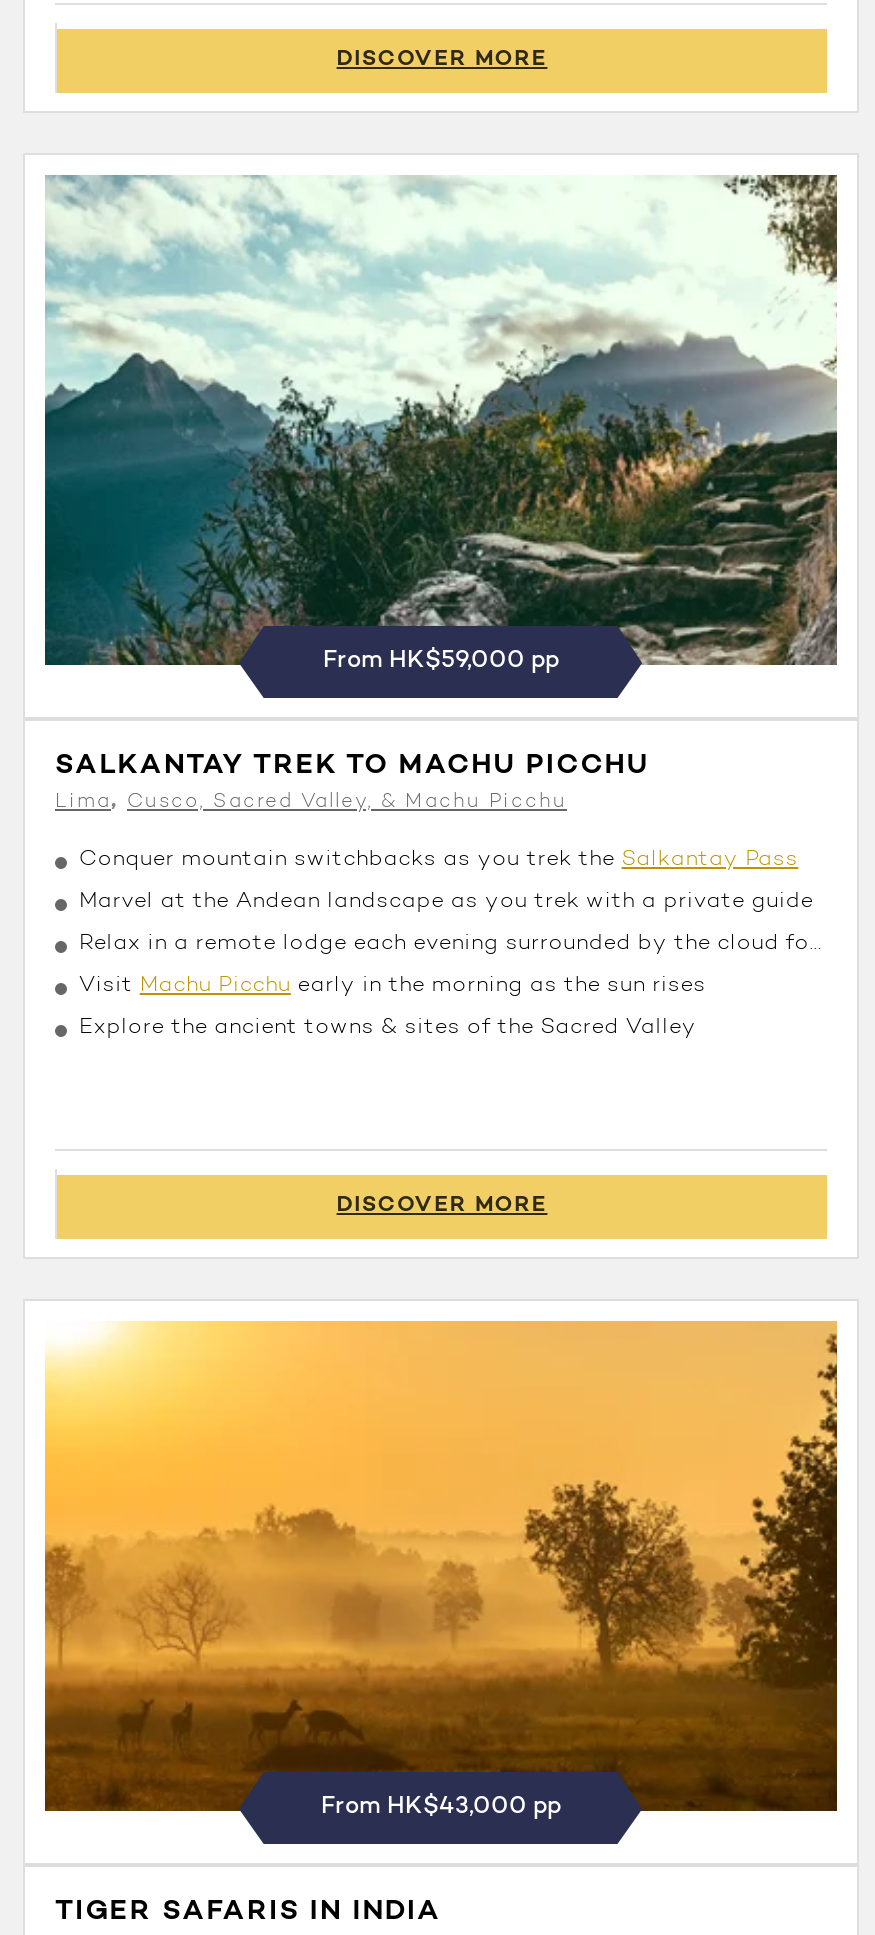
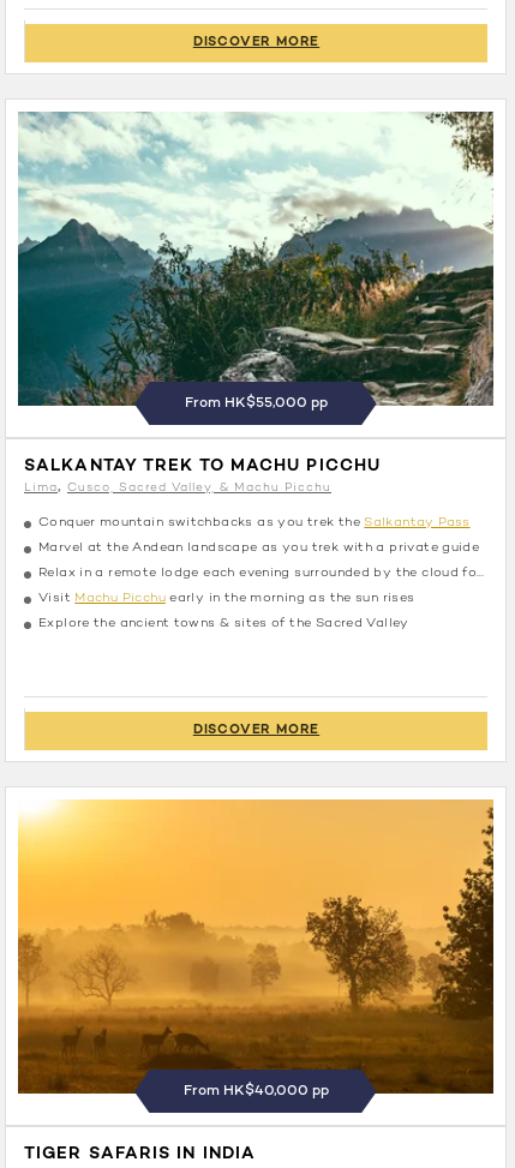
- From HK$59,000 pp
+ From HK$55,000 pp

- From HK$43,000 pp
+ From HK$40,000 pp
